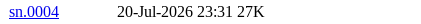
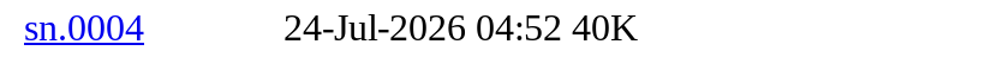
- 20-Jul-2026 23:31 27K
+ 24-Jul-2026 04:52 40K
